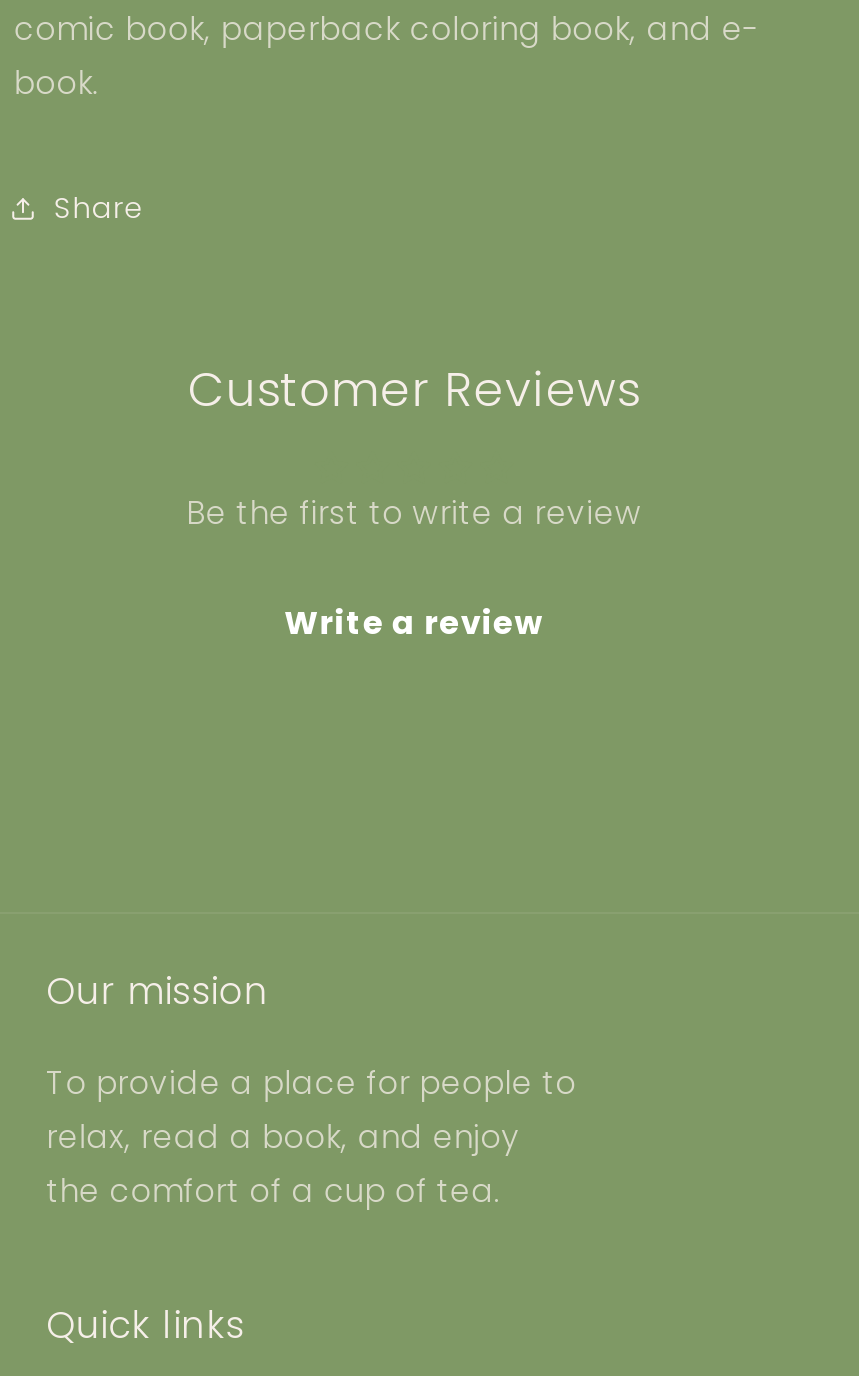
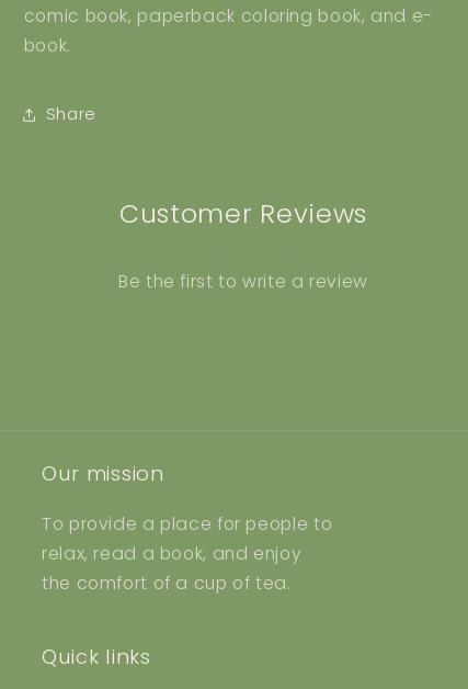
- Write a review
